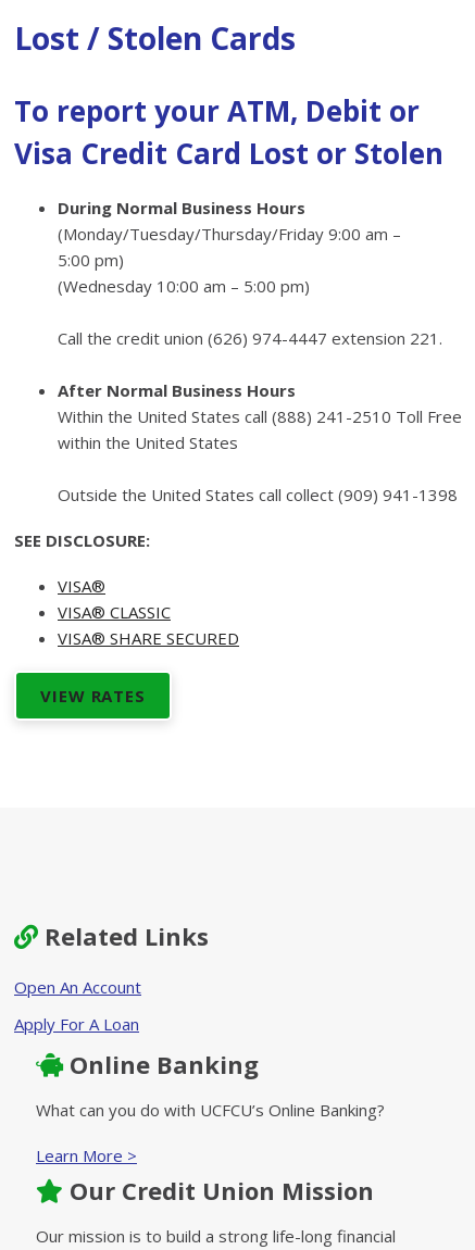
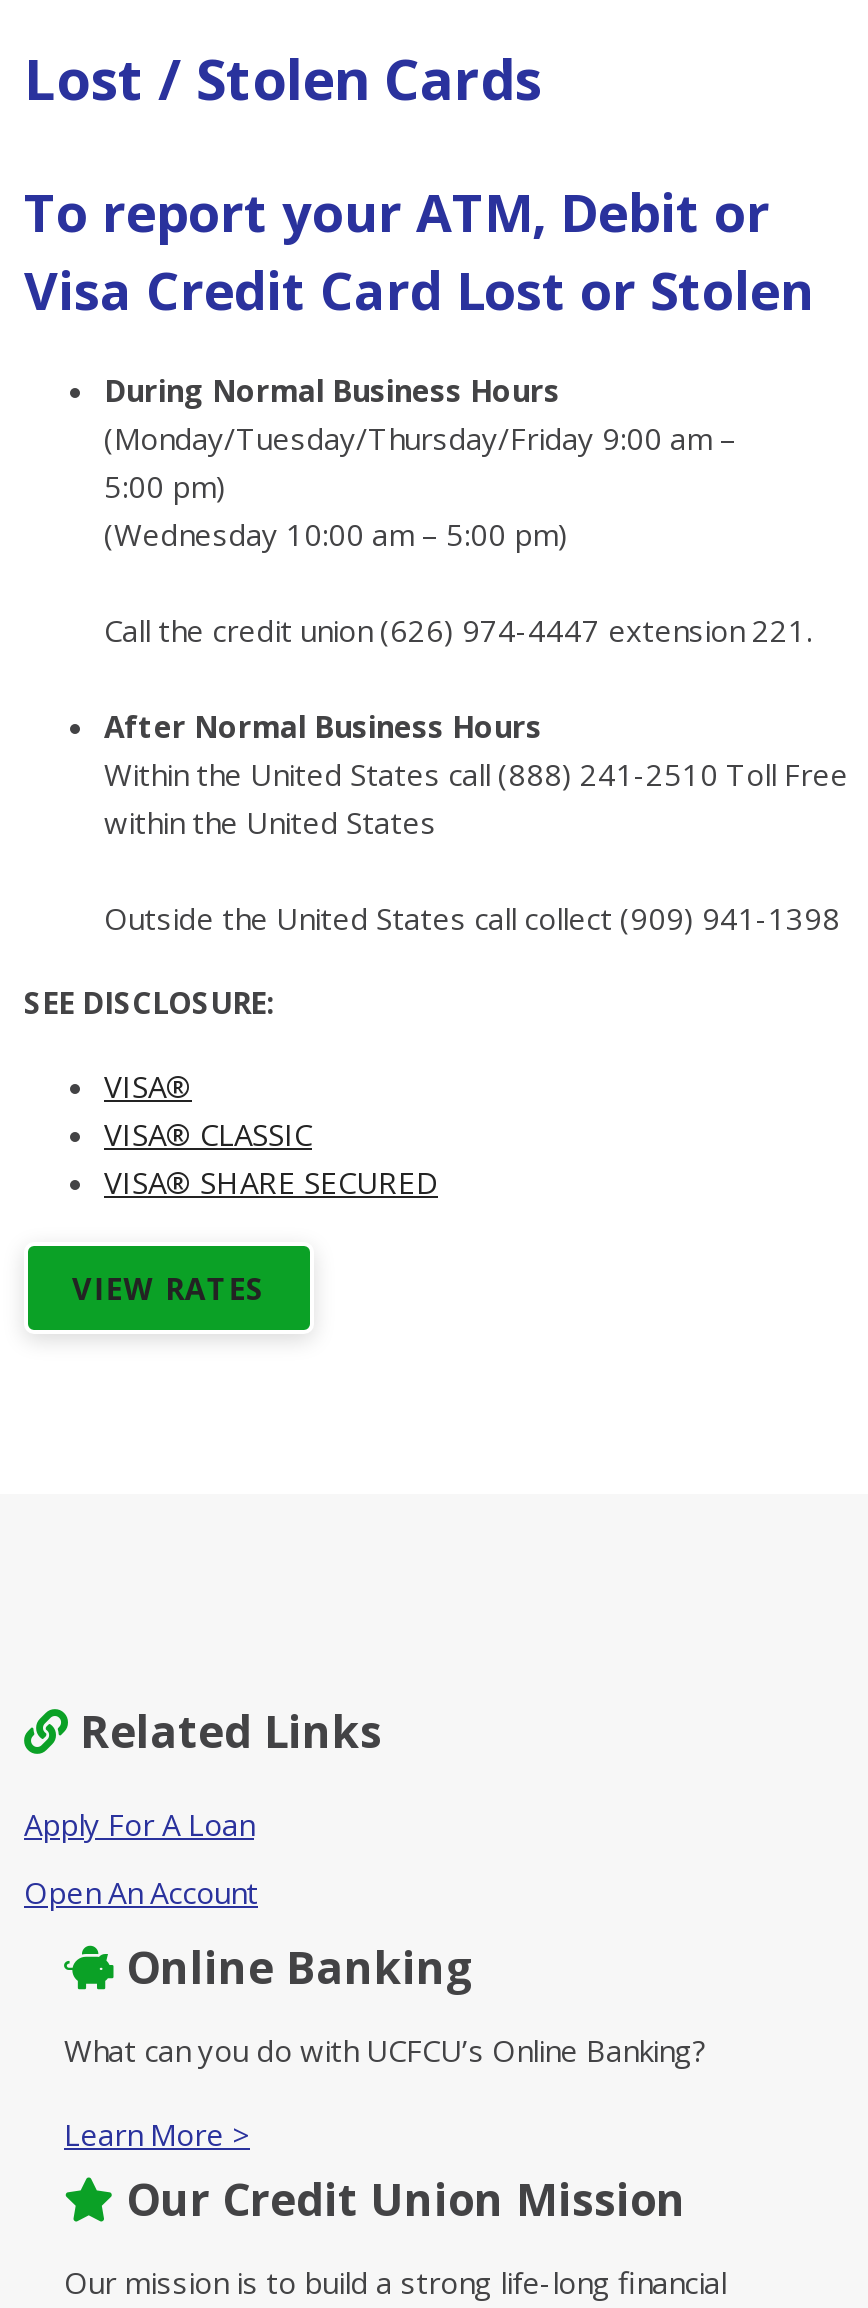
moved down: Open An Account

moved up: Apply For A Loan
